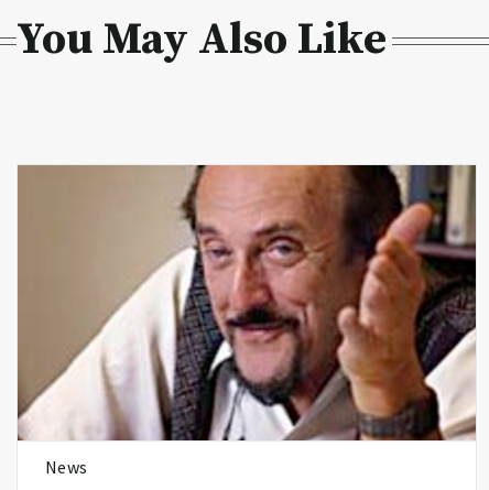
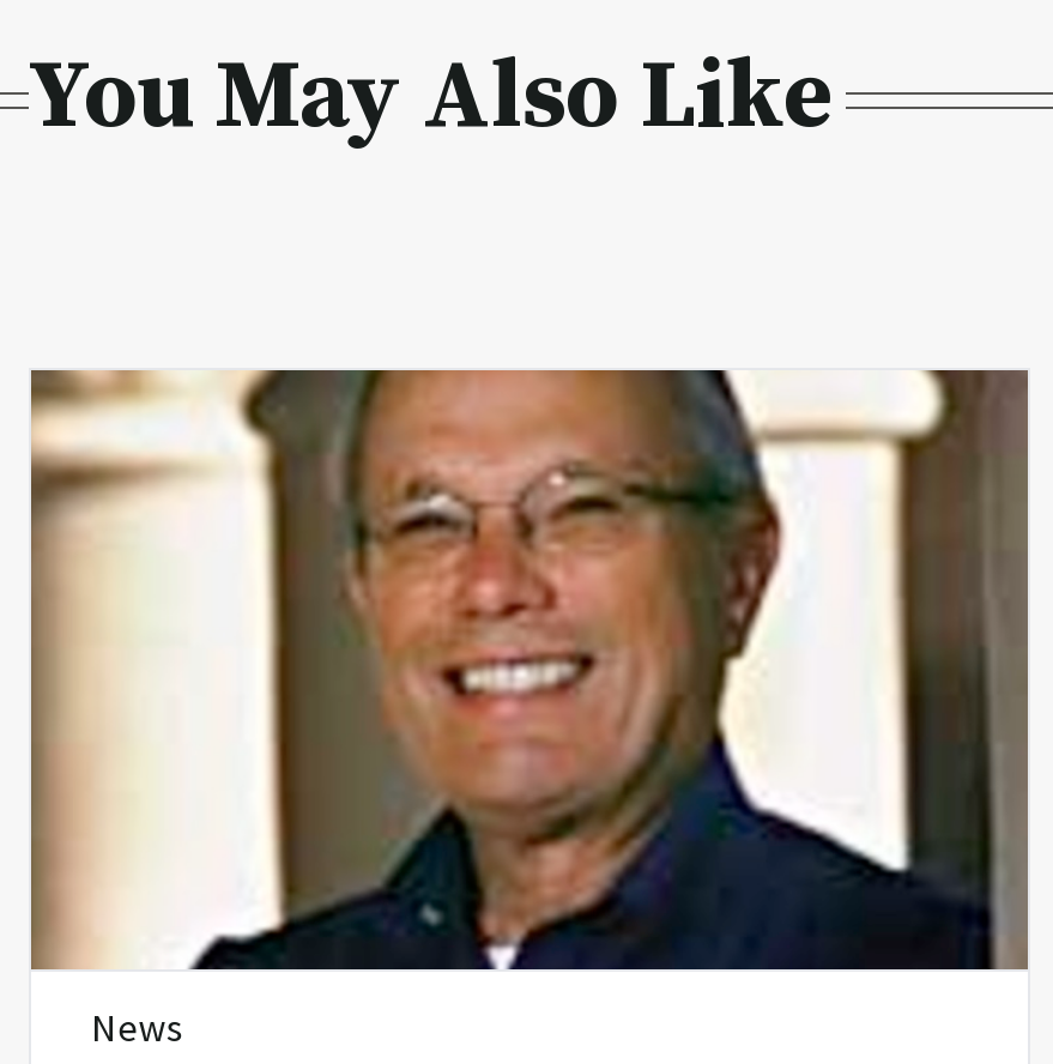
- [image]
+ [image]
